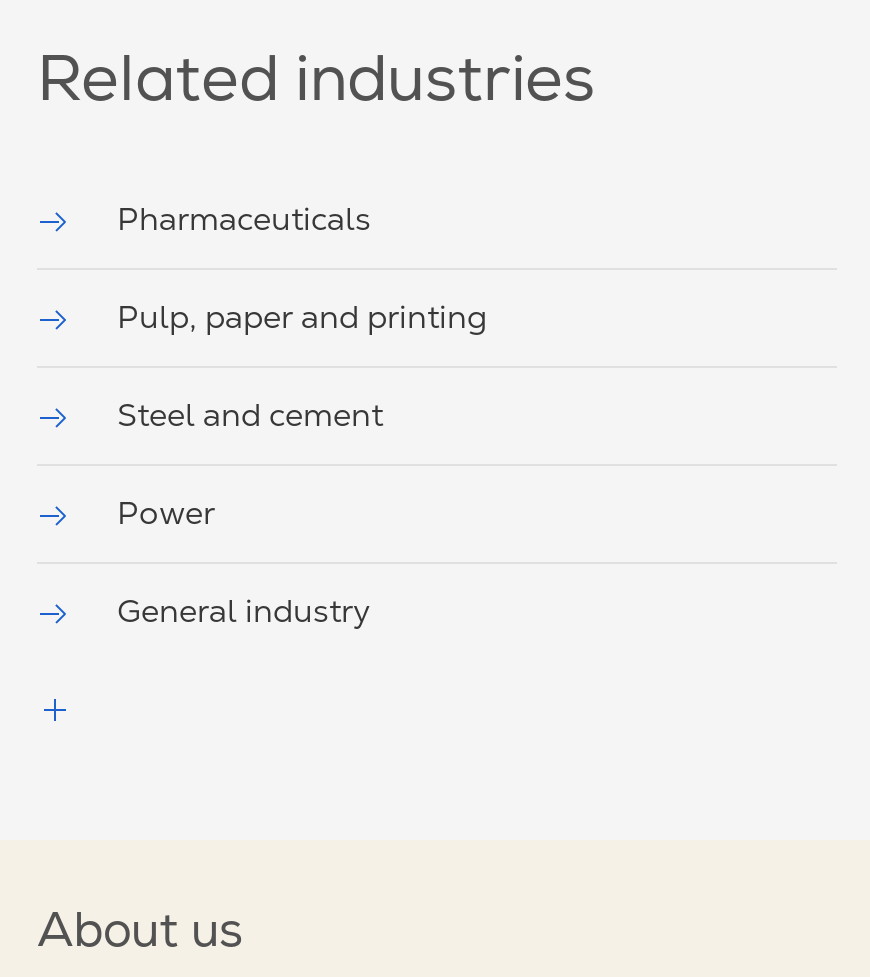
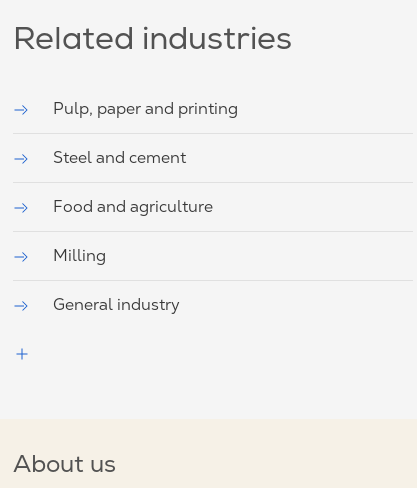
- Pharmaceuticals

moved up: Pulp, paper and printing | Steel and cement

- Power
+ Food and agriculture
+ Milling
